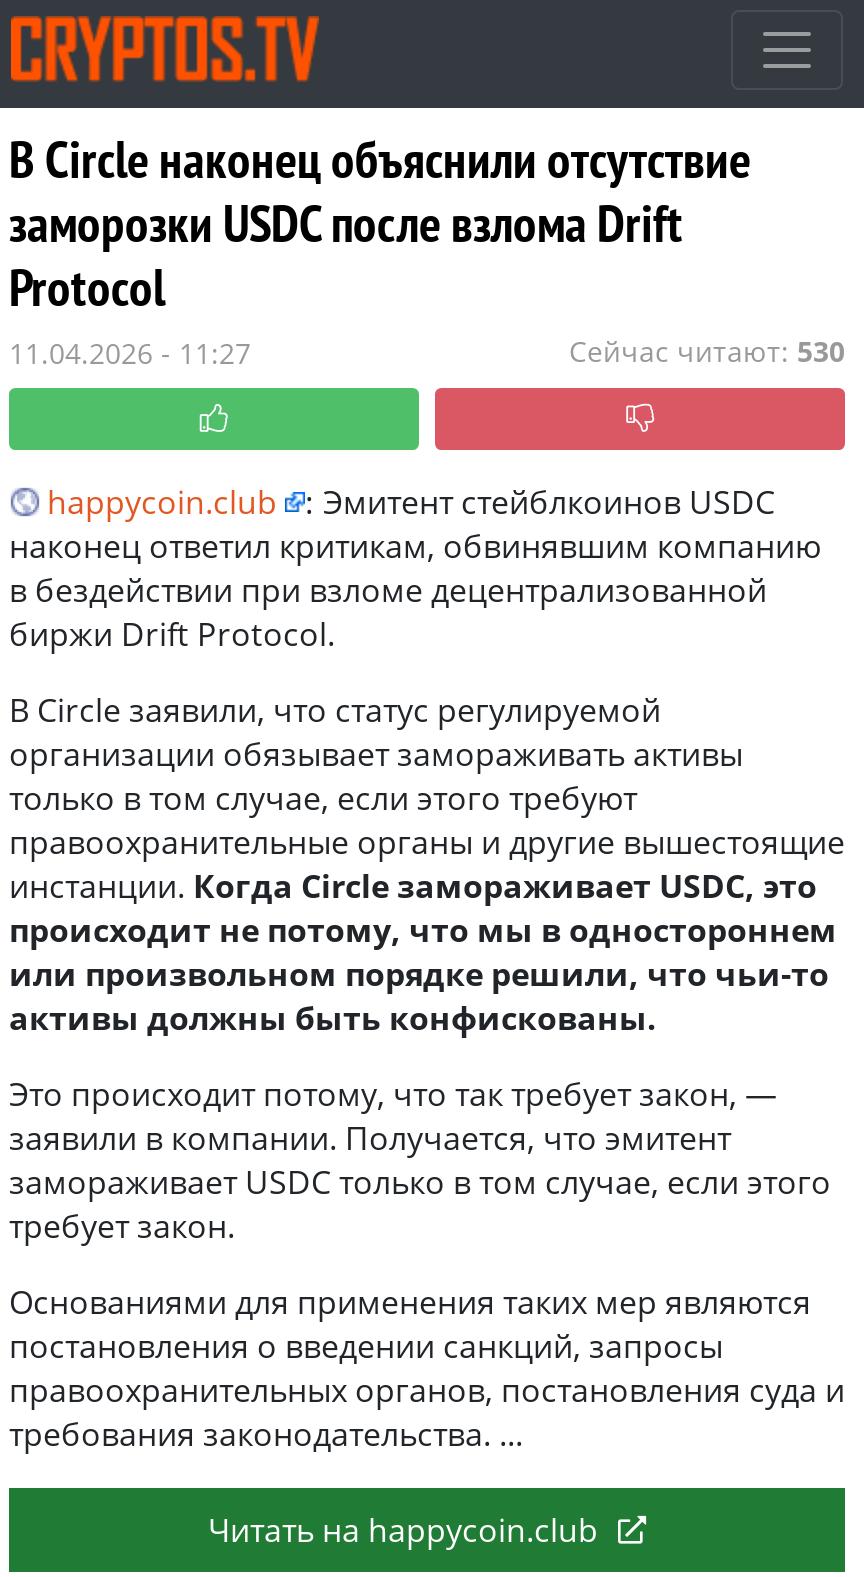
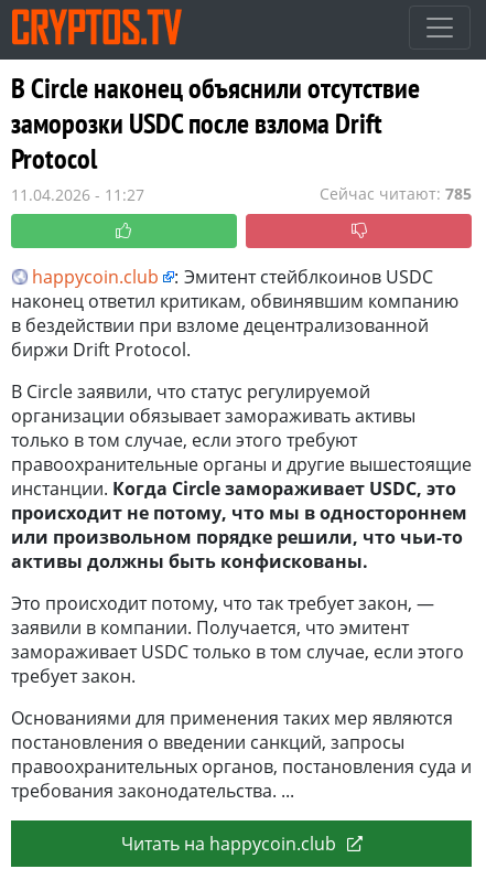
- Сейчас читают: 530
+ Сейчас читают: 785
